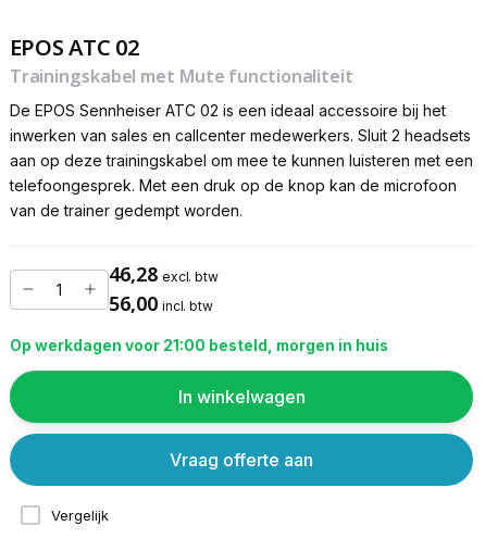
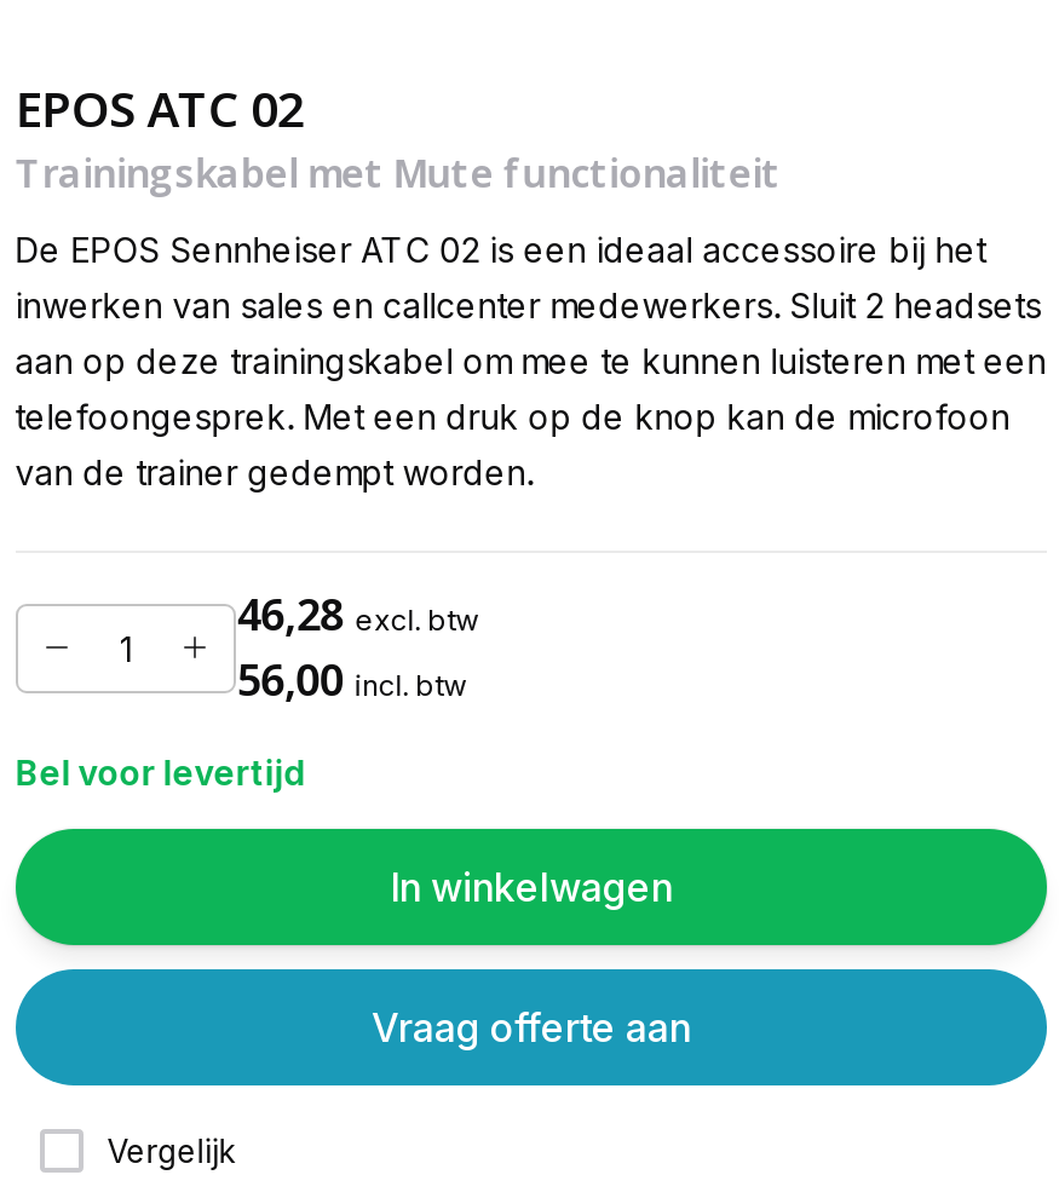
- Op werkdagen voor 21:00 besteld, morgen in huis
+ Bel voor levertijd
